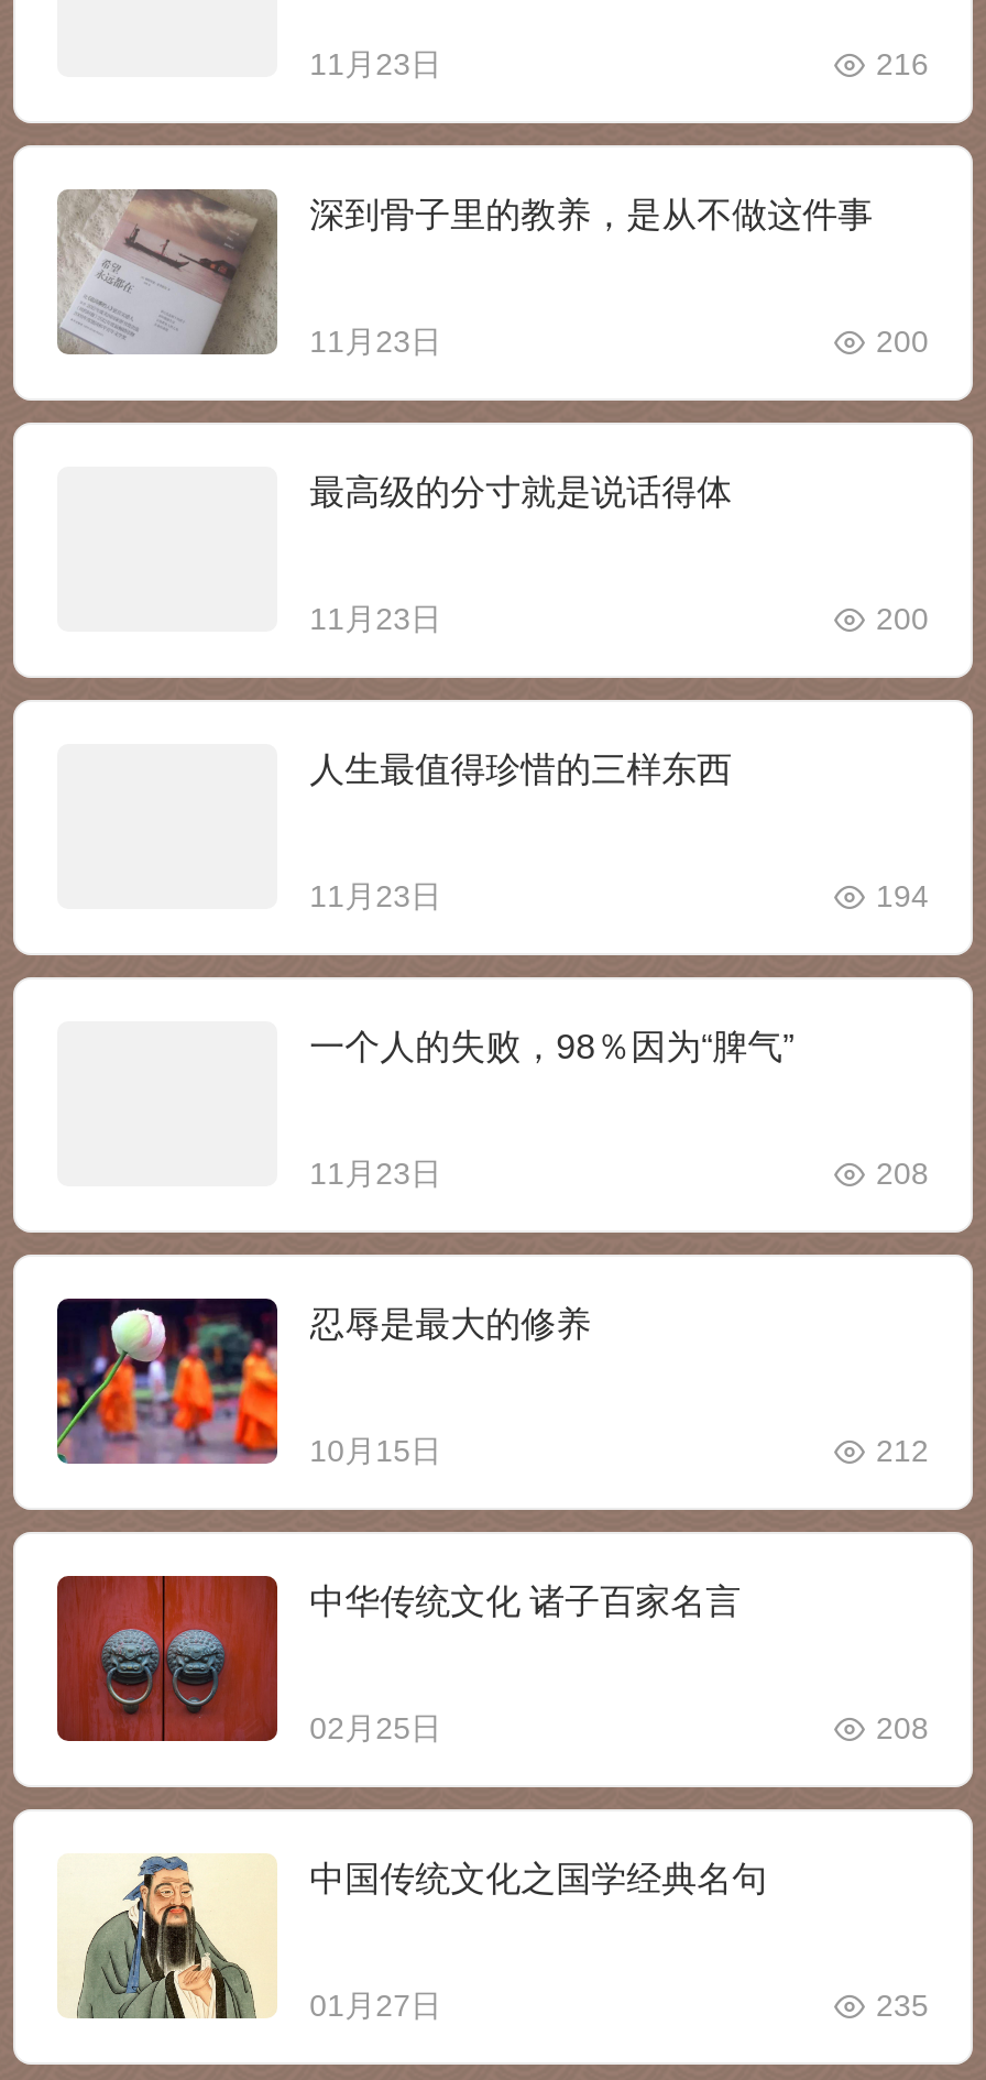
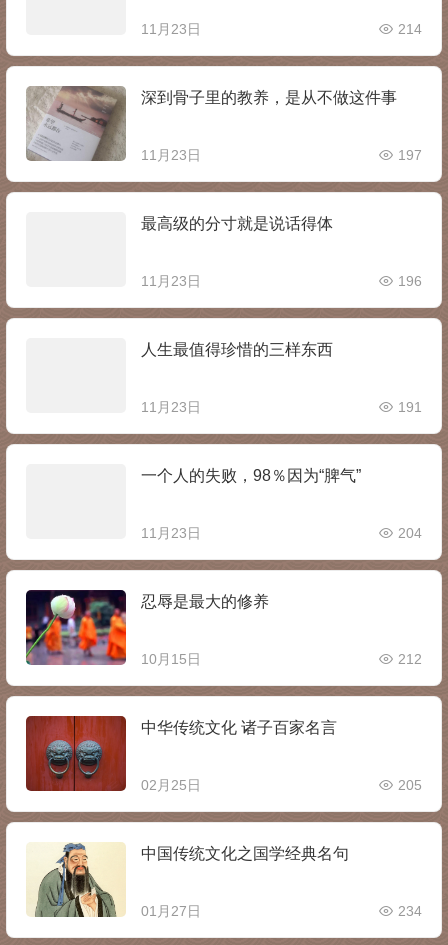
- 216
+ 214

- 200
+ 197

- 200
+ 196

- 194
+ 191

- 208
+ 204

- 208
+ 205

- 235
+ 234
